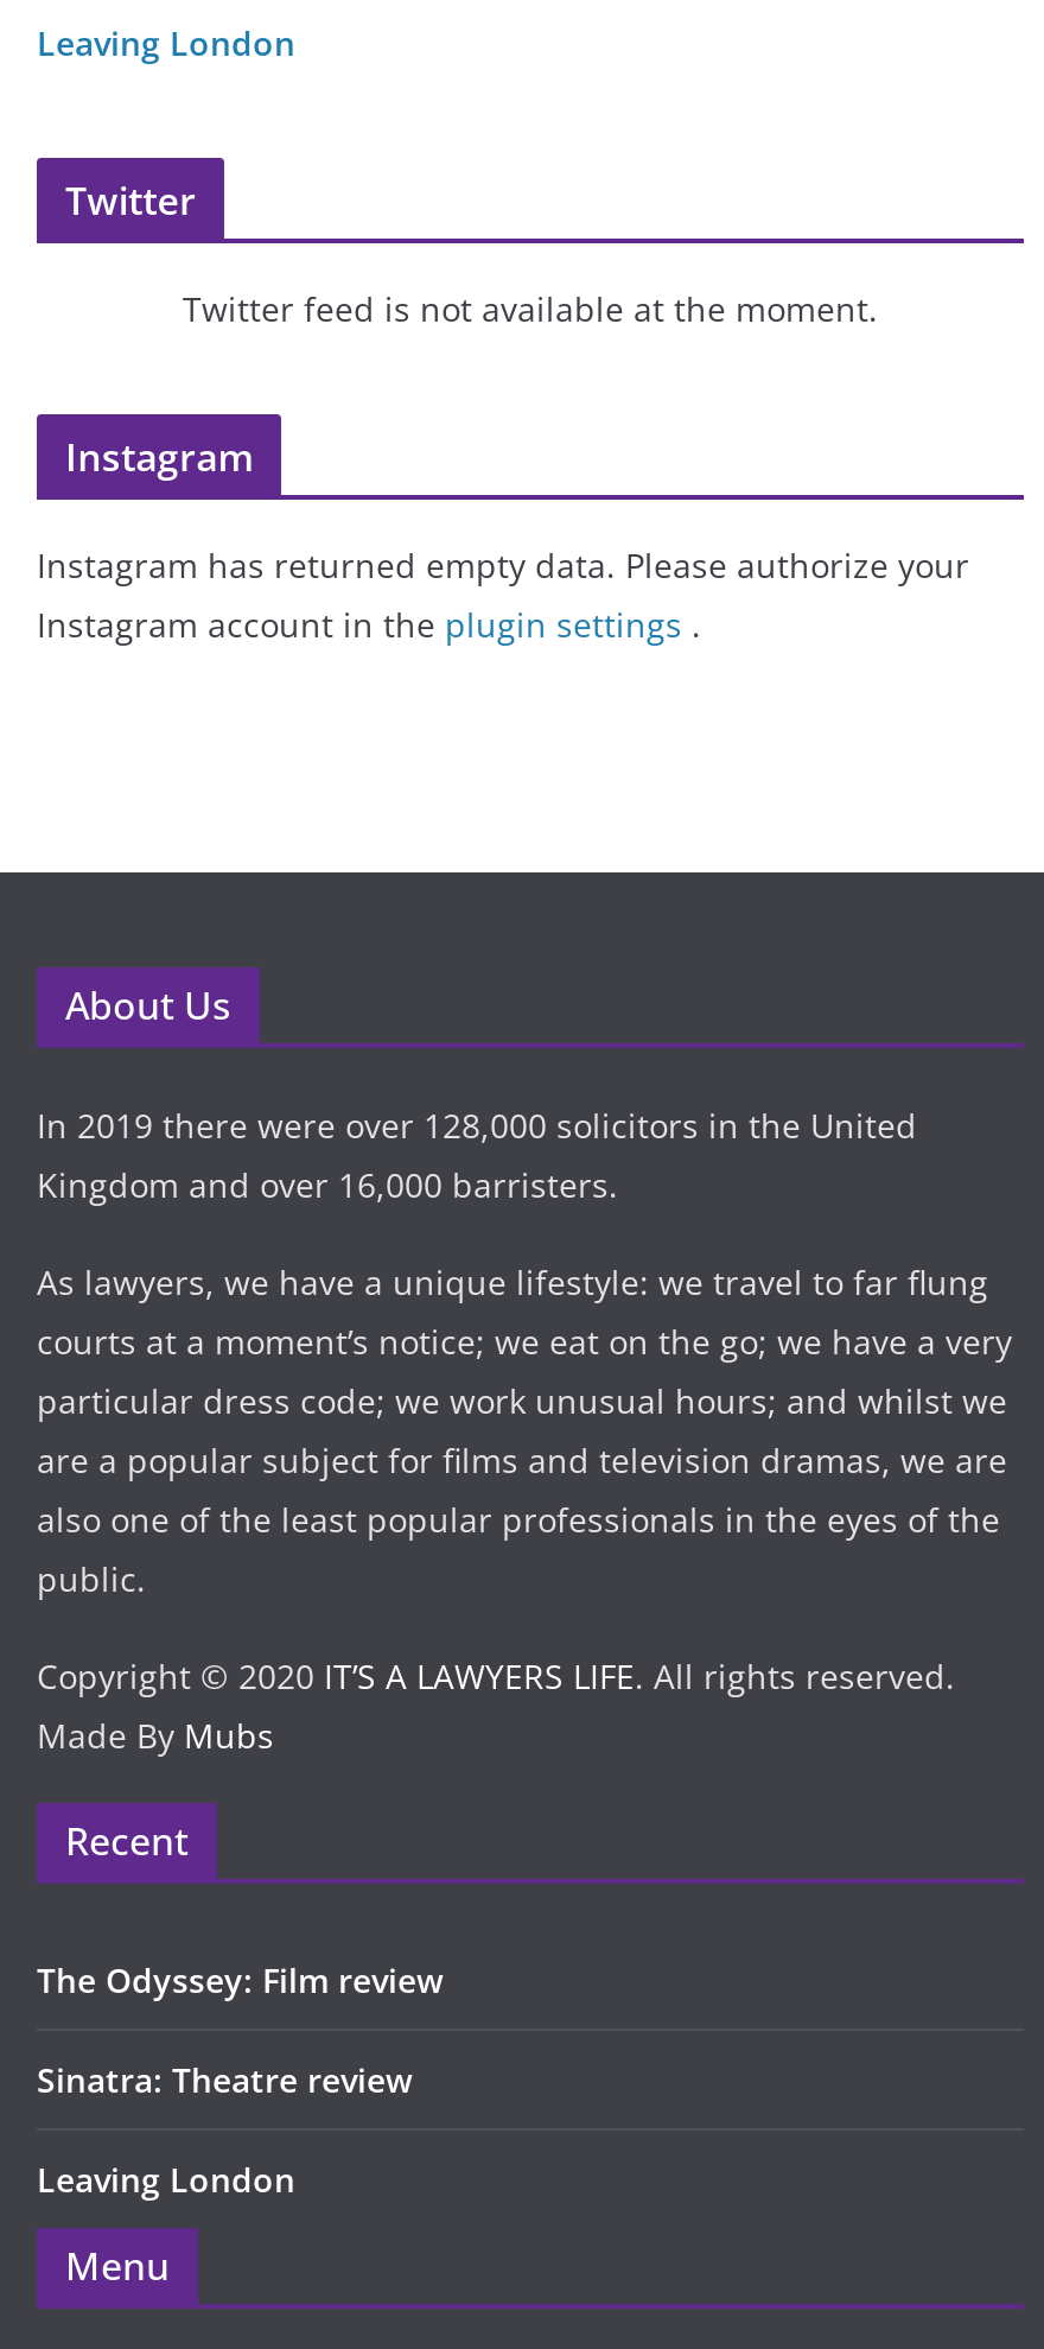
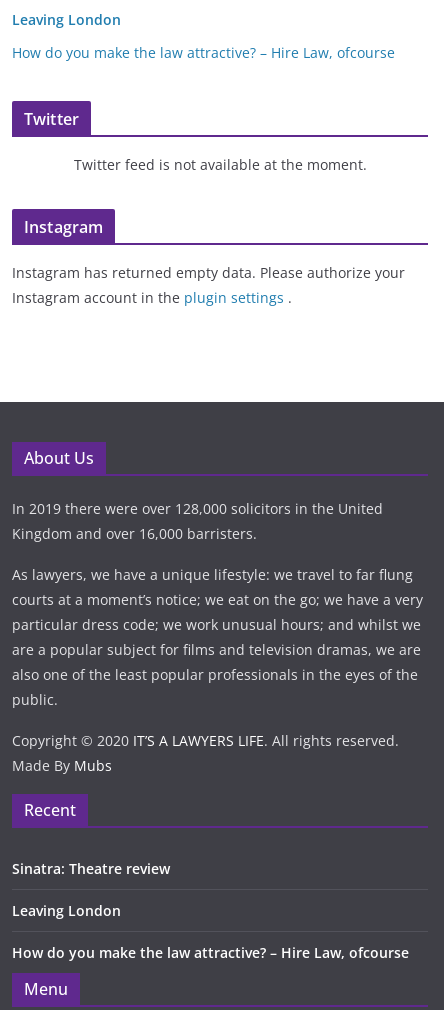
+ How do you make the law attractive? – Hire Law, ofcourse

- The Odyssey: Film review

+ How do you make the law attractive? – Hire Law, ofcourse
